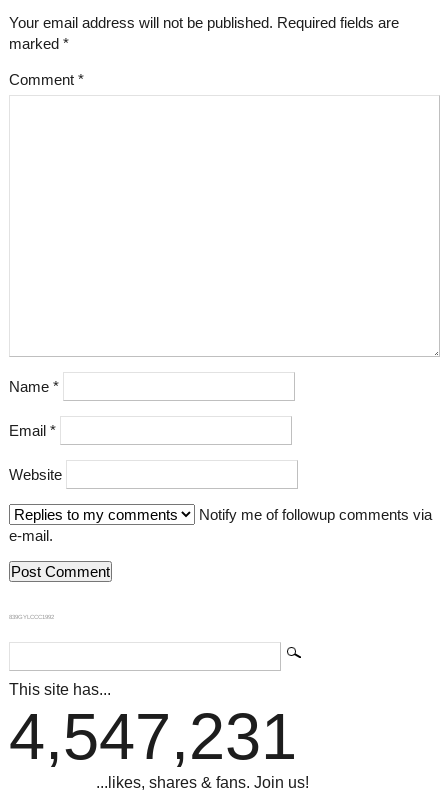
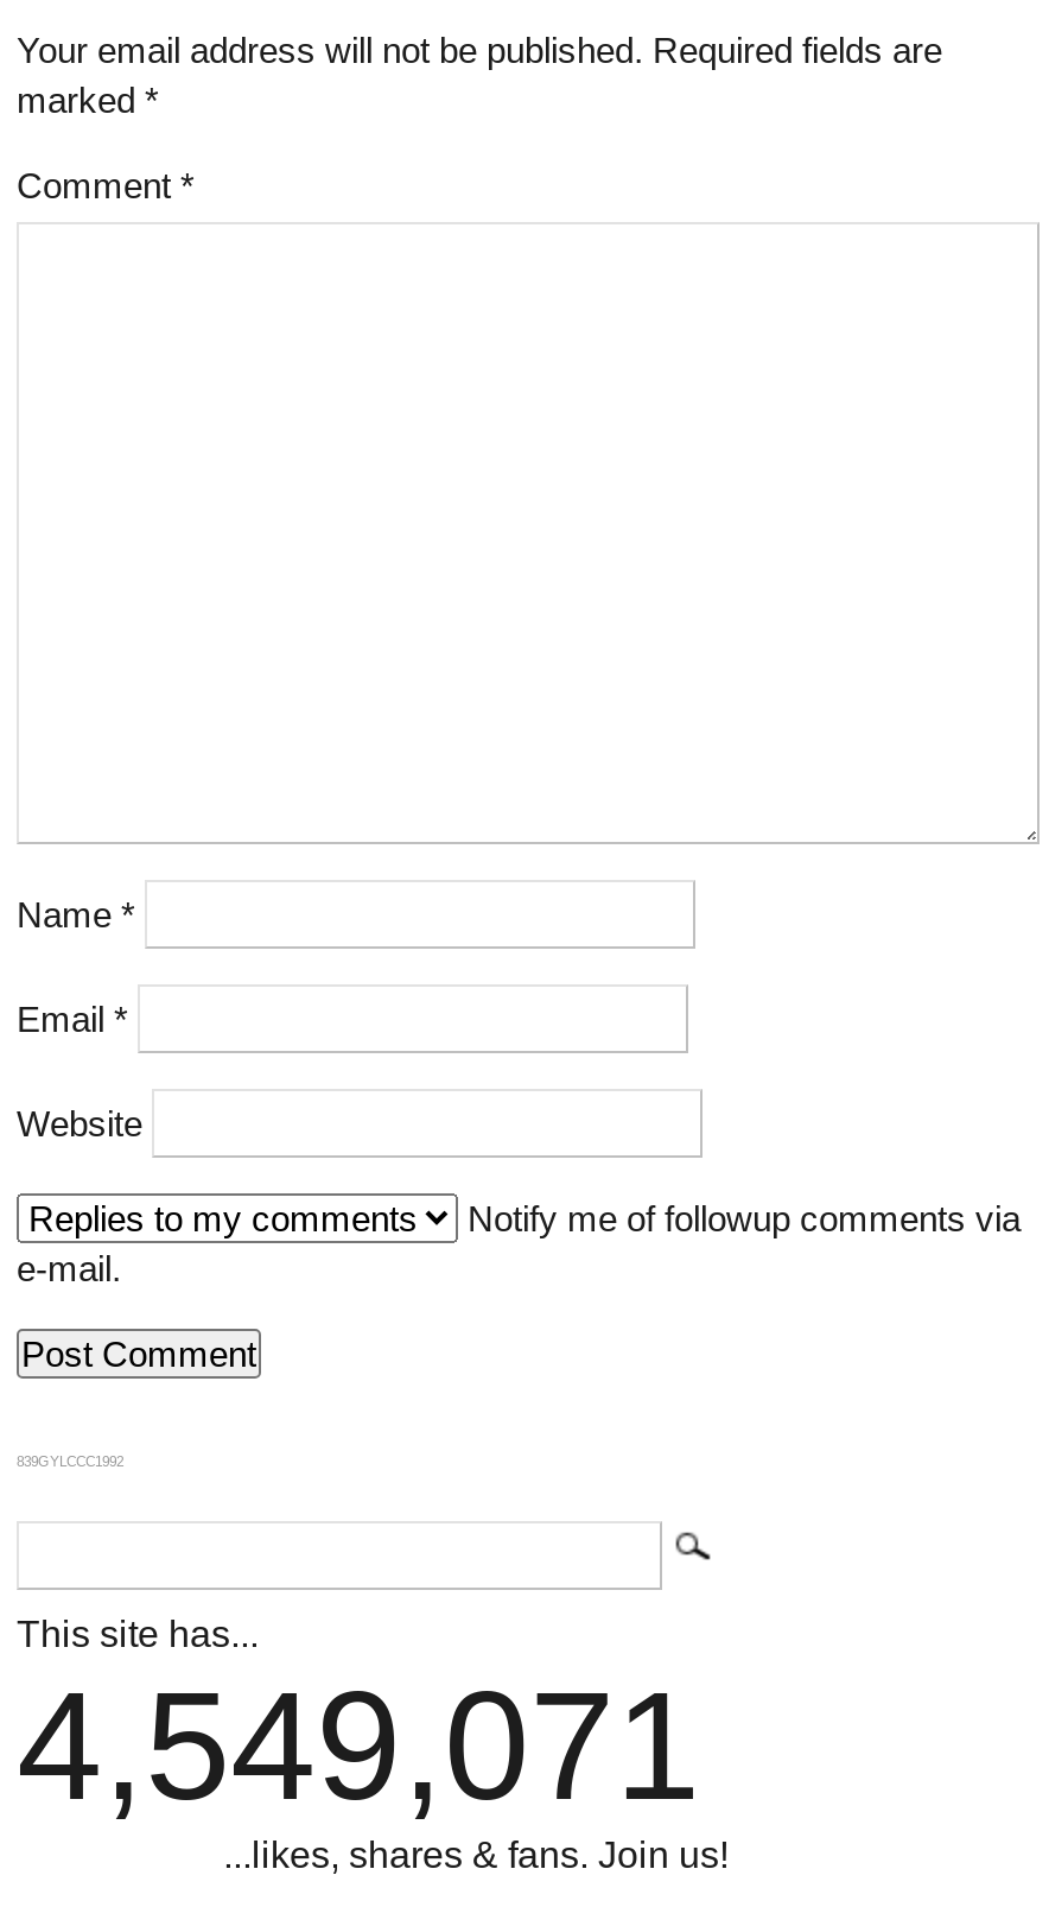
- 4,547,231
+ 4,549,071
